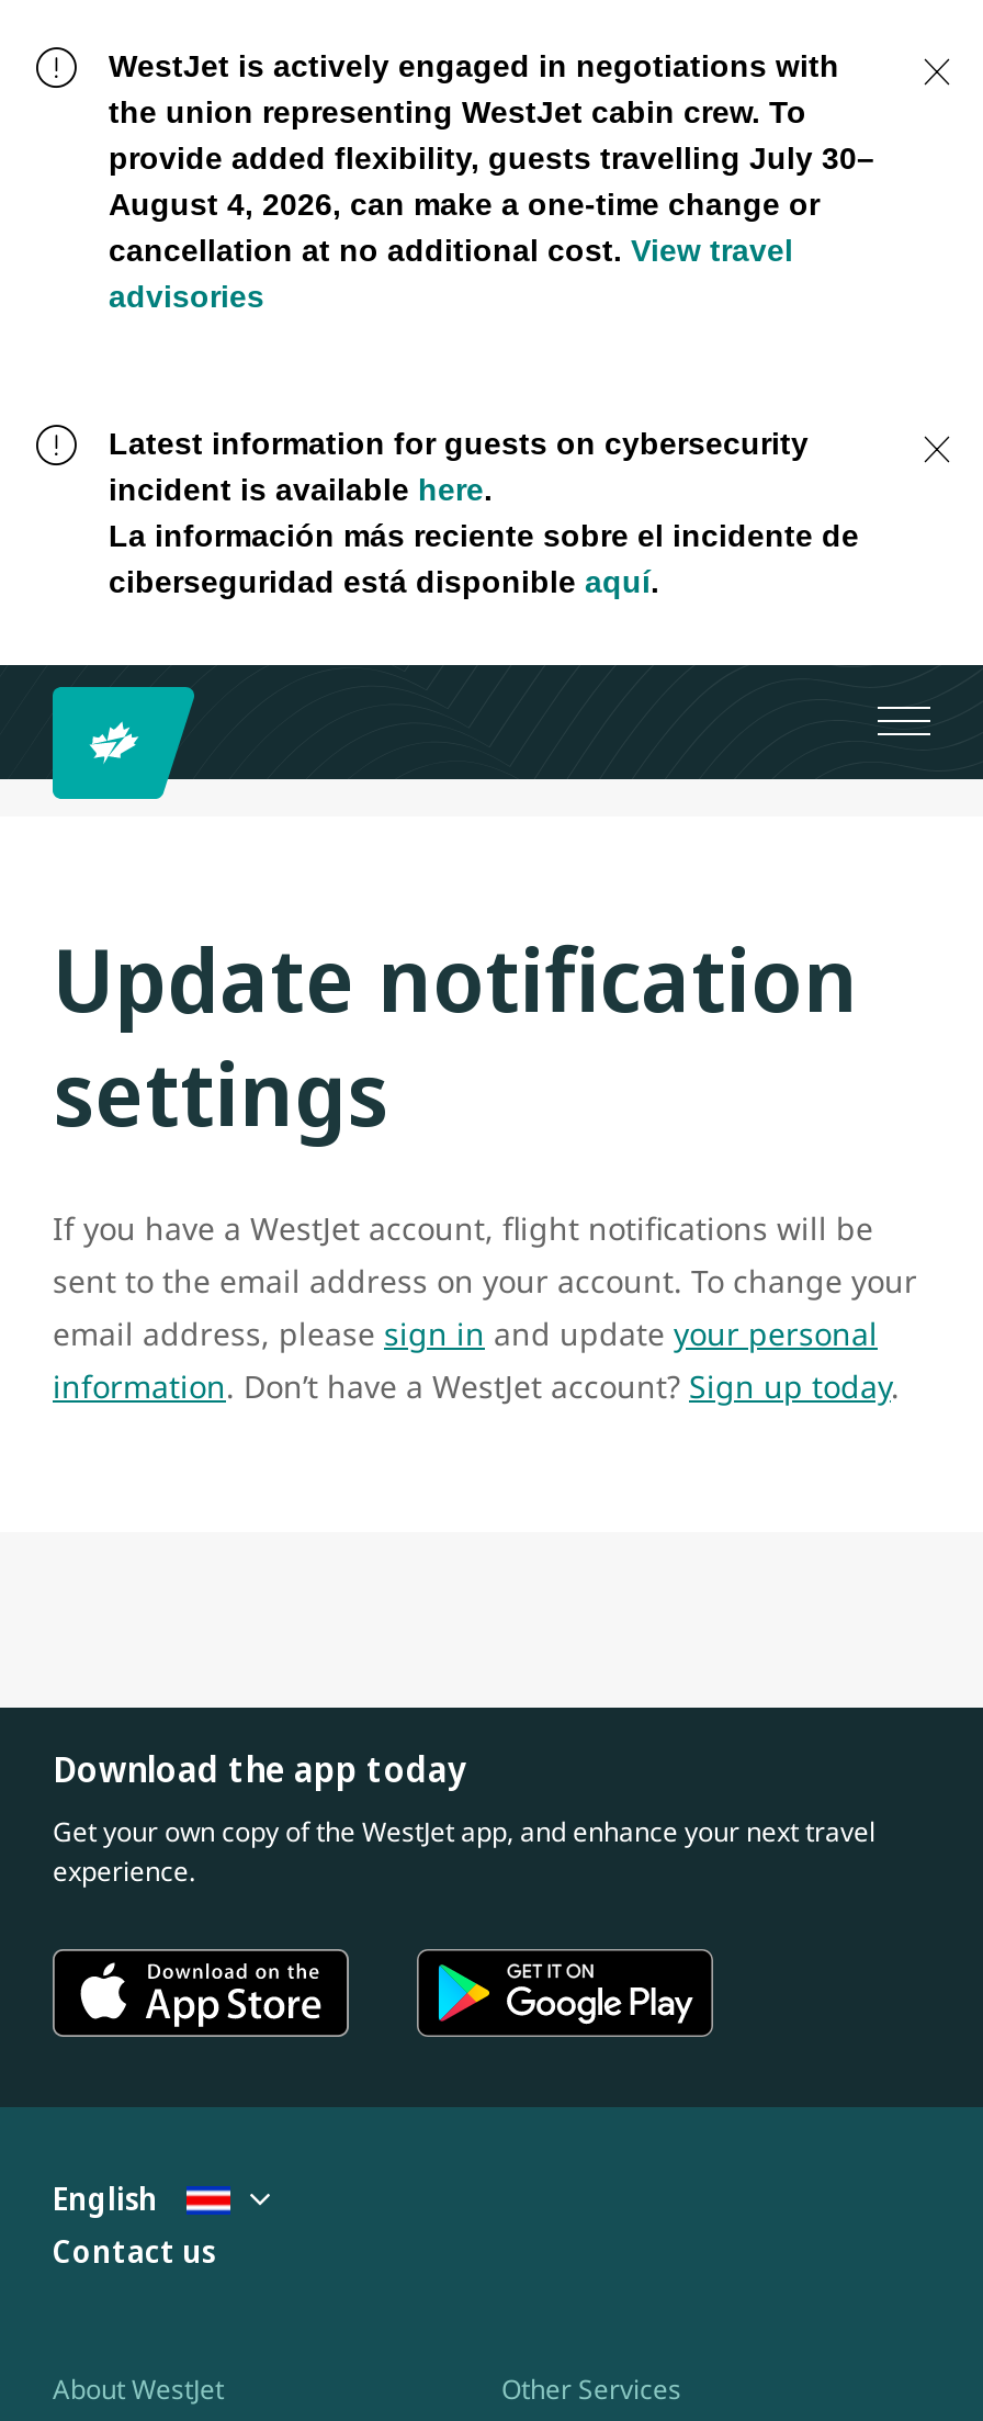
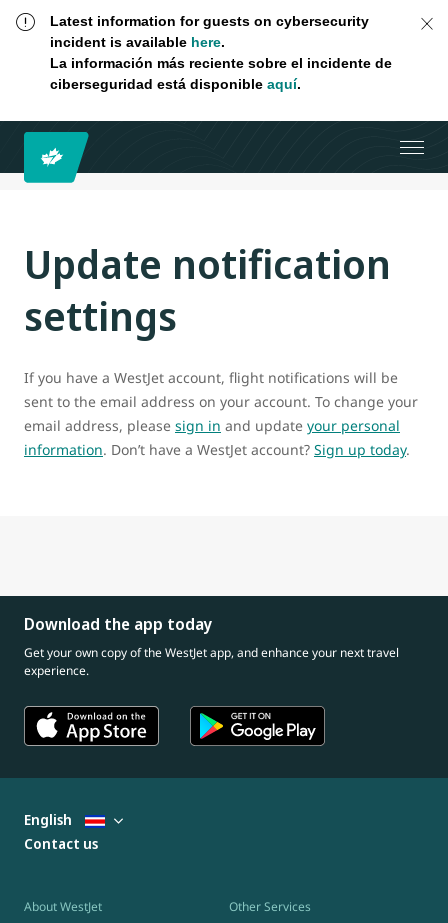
- WestJet is actively engaged in negotiations with
- the union representing WestJet cabin crew. To
- provide added flexibility, guests travelling July 30–
- August 4, 2026, can make a one-time change or
- cancellation at no additional cost. View travel
- advisories
